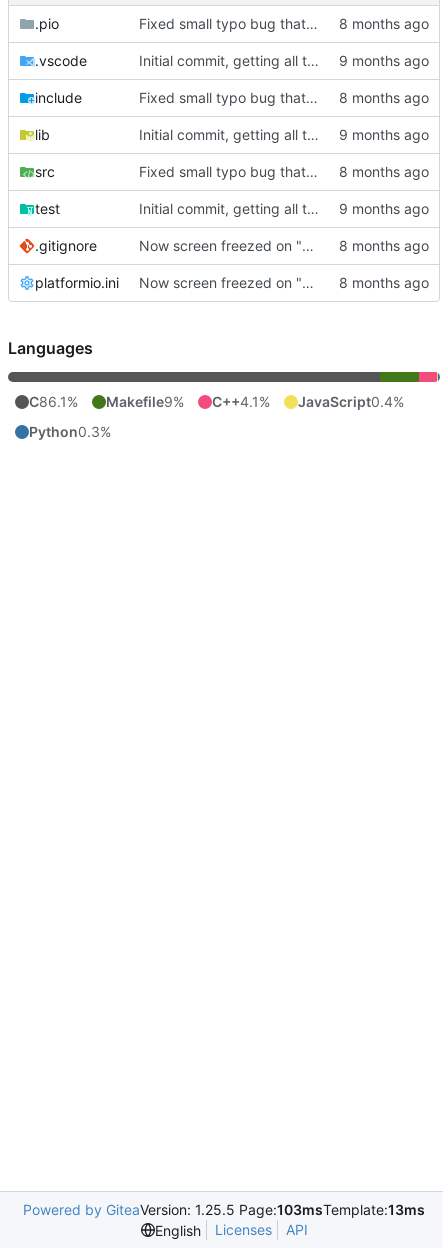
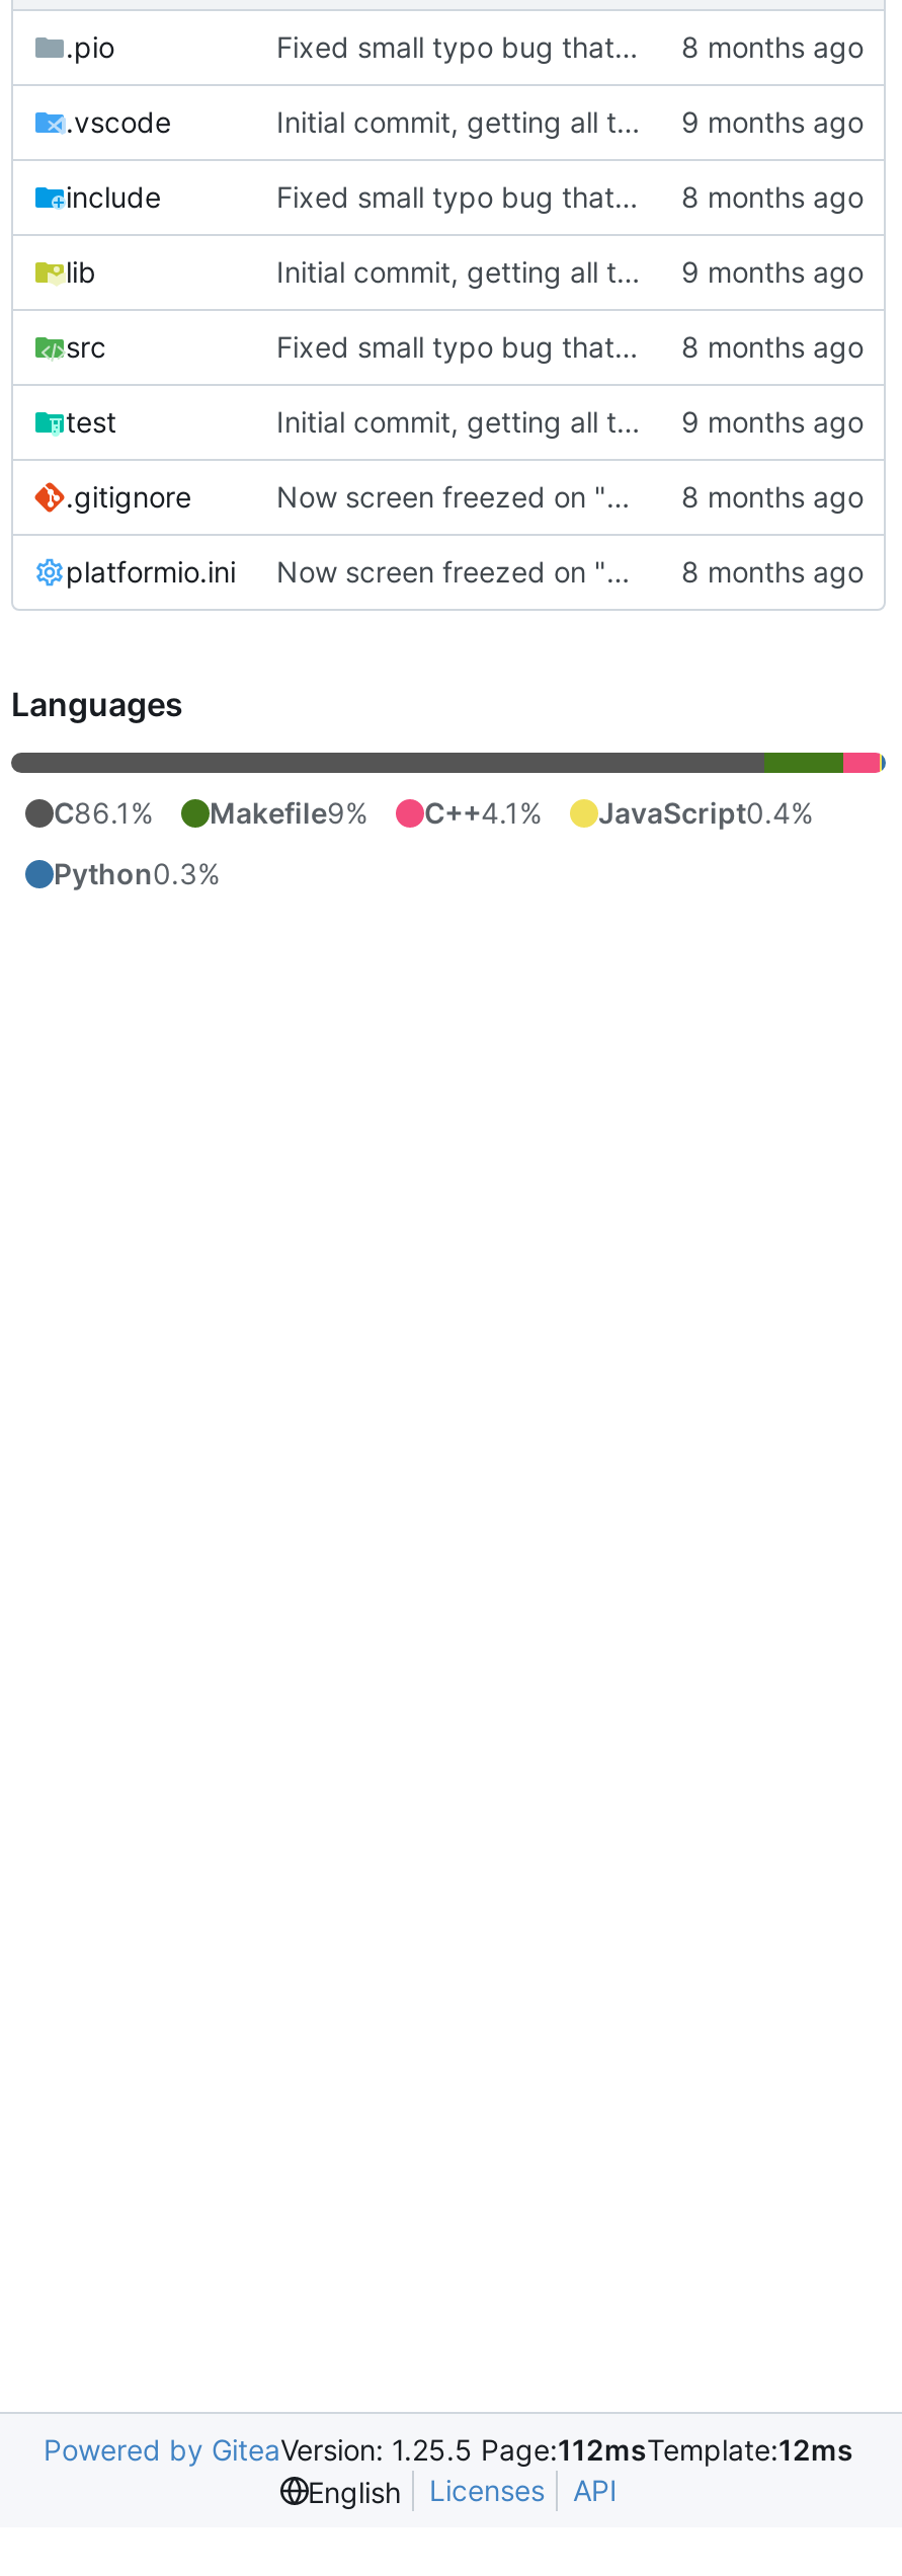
- Powered by GiteaVersion: 1.25.5 Page:103msTemplate:13ms
+ Powered by GiteaVersion: 1.25.5 Page:112msTemplate:12ms
